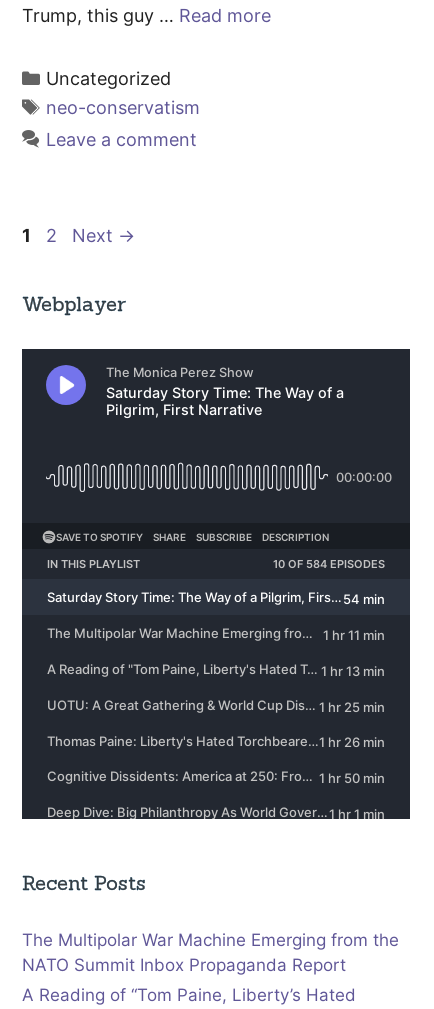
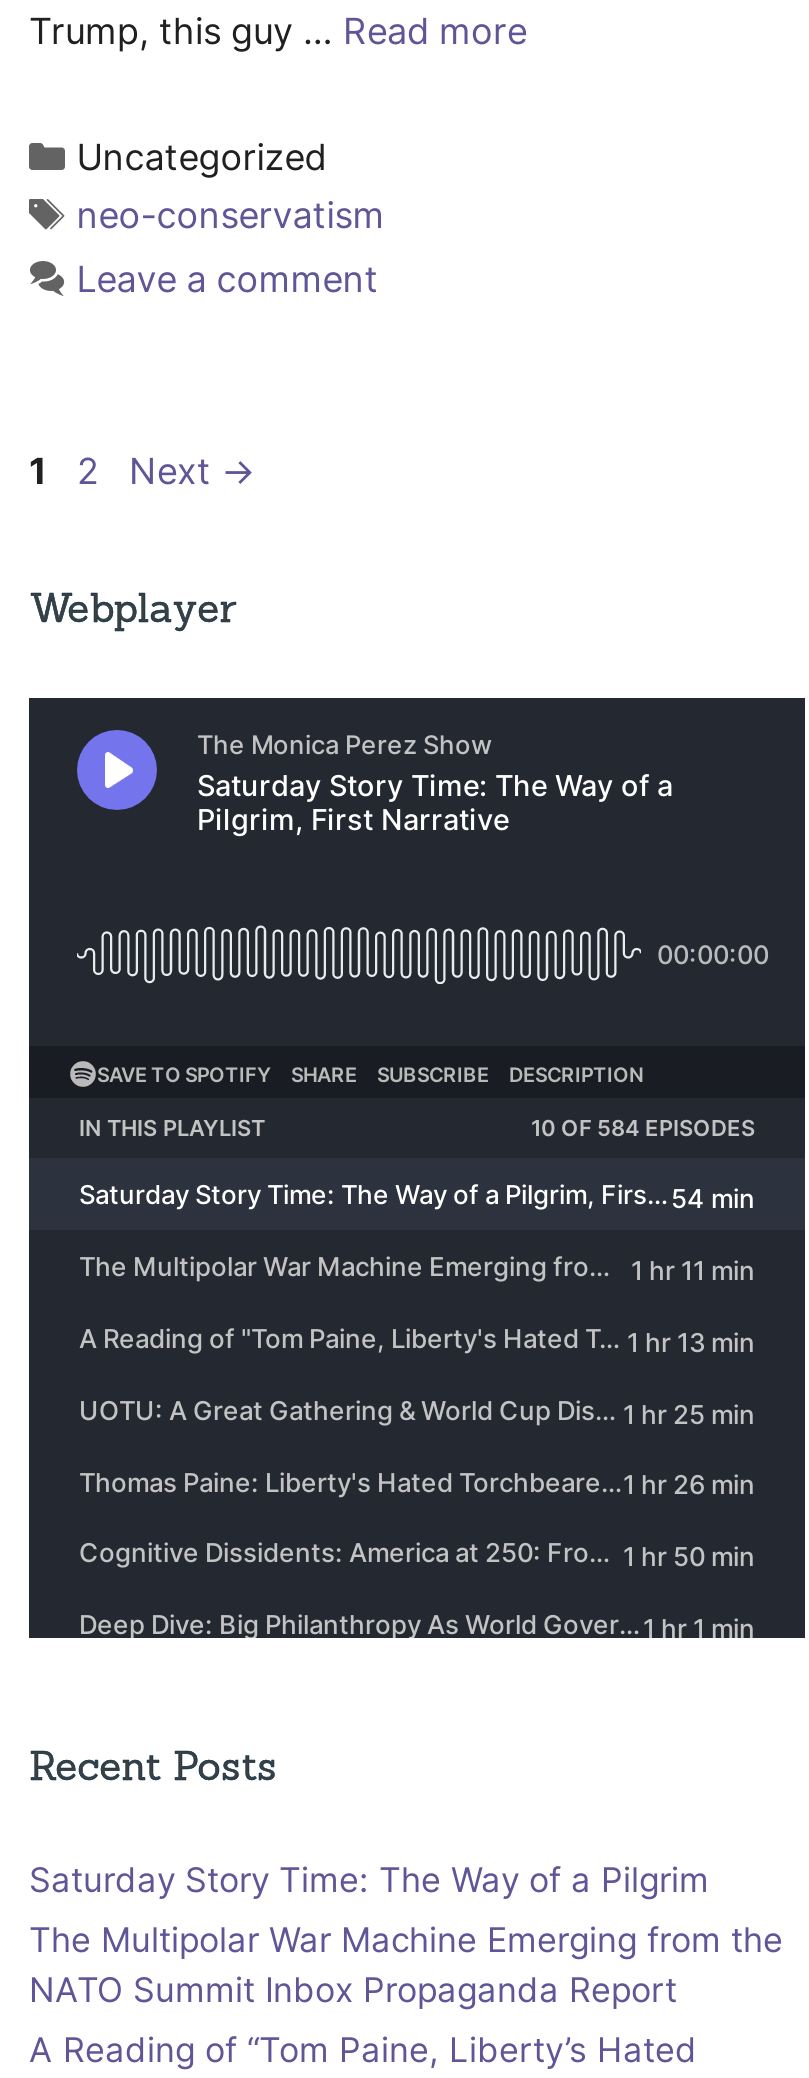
+ Saturday Story Time: The Way of a Pilgrim
